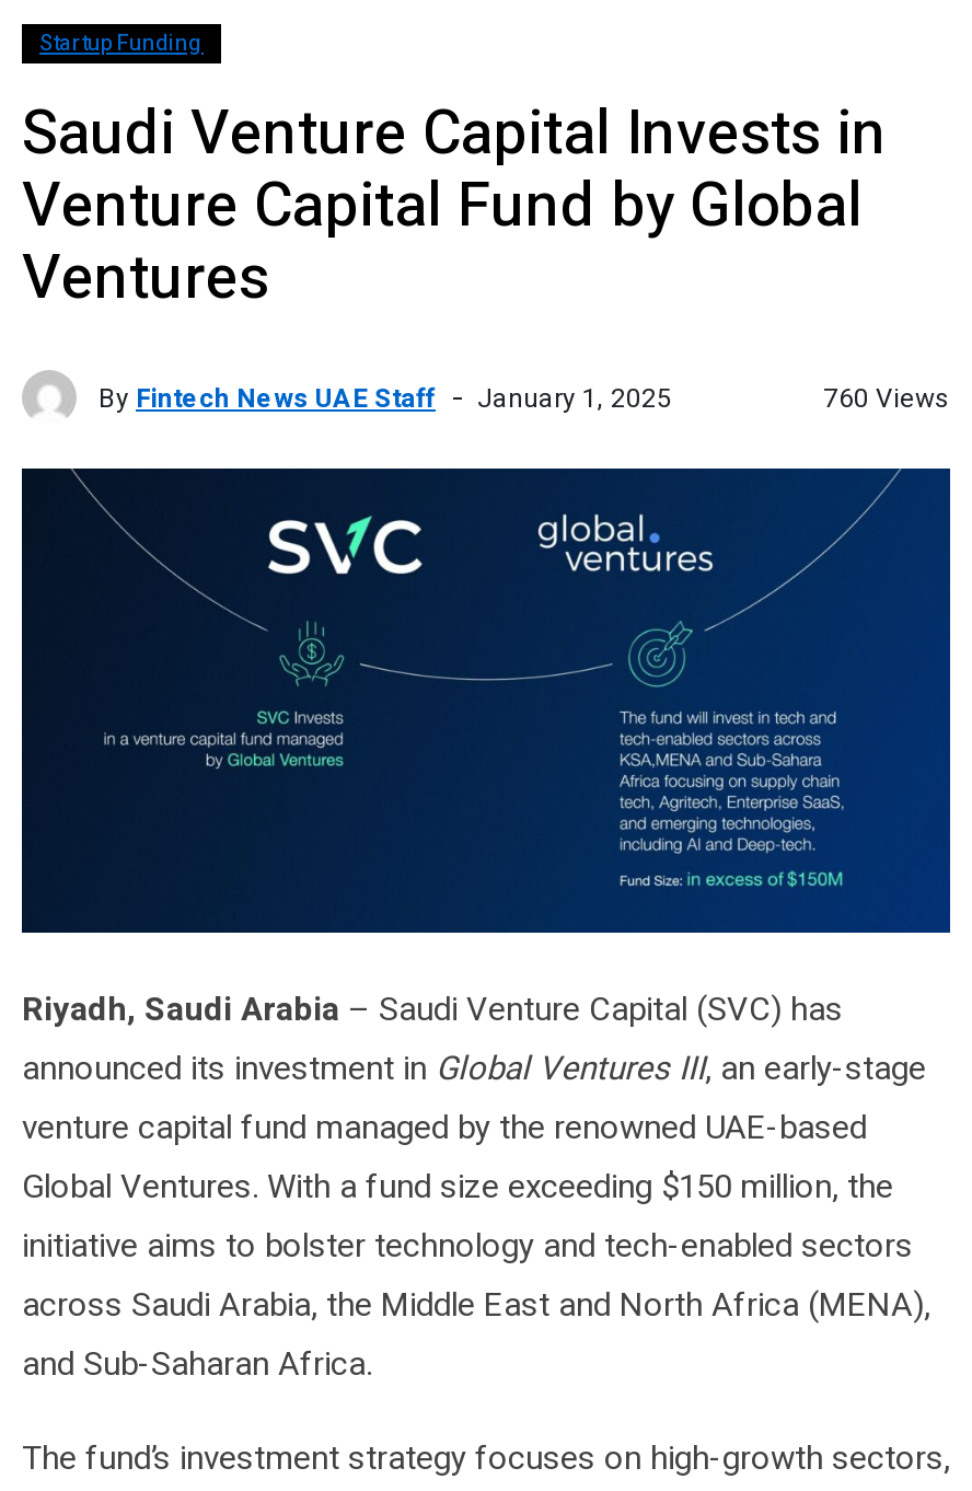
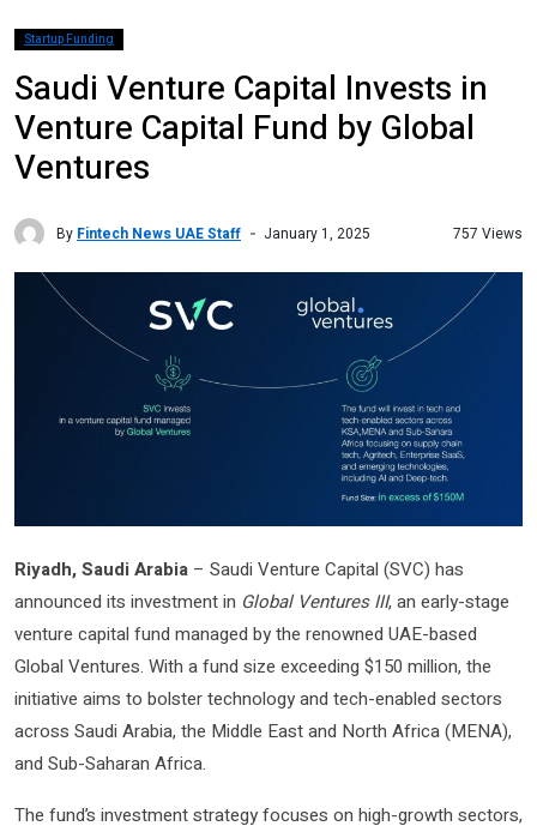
- 760 Views
+ 757 Views
